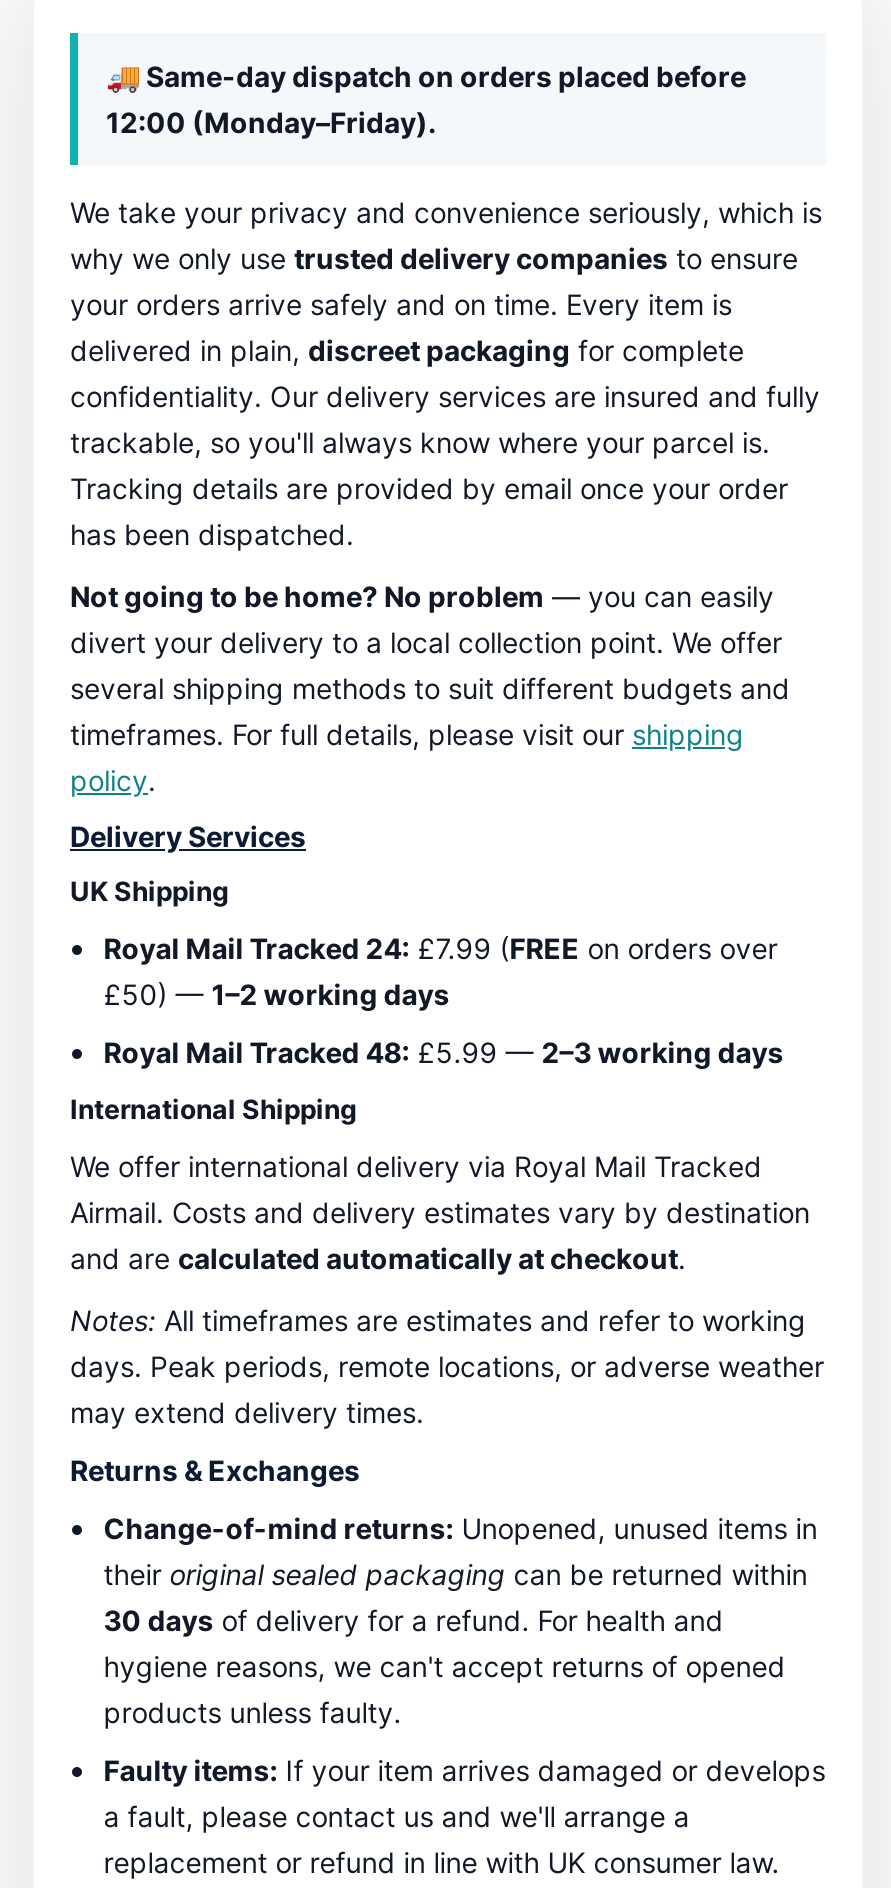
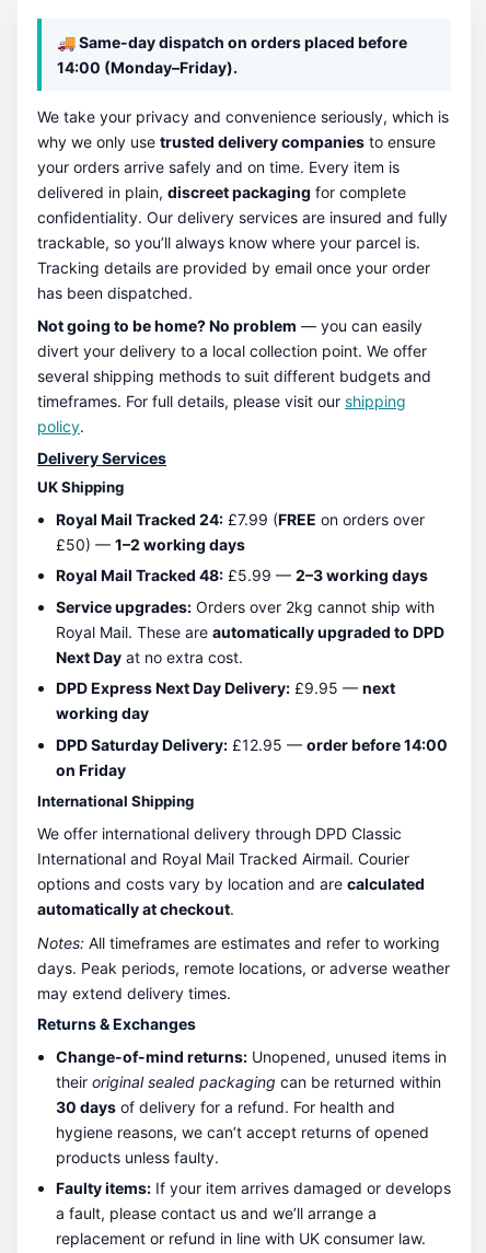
- 12:00 (Monday–Friday).
+ 14:00 (Monday–Friday).

- trackable, so you'll always know where your parcel is.
+ trackable, so you’ll always know where your parcel is.

+ Service upgrades: Orders over 2kg cannot ship with
+ Royal Mail. These are automatically upgraded to DPD
+ Next Day at no extra cost.
+ DPD Express Next Day Delivery: £9.95 — next
+ working day
+ DPD Saturday Delivery: £12.95 — order before 14:00
+ on Friday

- We offer international delivery via Royal Mail Tracked
- Airmail. Costs and delivery estimates vary by destination
- and are calculated automatically at checkout.
+ We offer international delivery through DPD Classic
+ International and Royal Mail Tracked Airmail. Courier
+ options and costs vary by location and are calculated
+ automatically at checkout.

- hygiene reasons, we can't accept returns of opened
+ hygiene reasons, we can’t accept returns of opened

- a fault, please contact us and we'll arrange a
+ a fault, please contact us and we’ll arrange a
